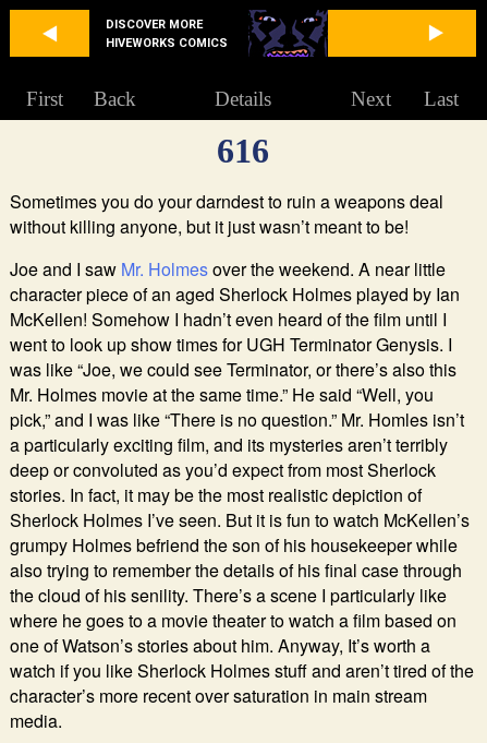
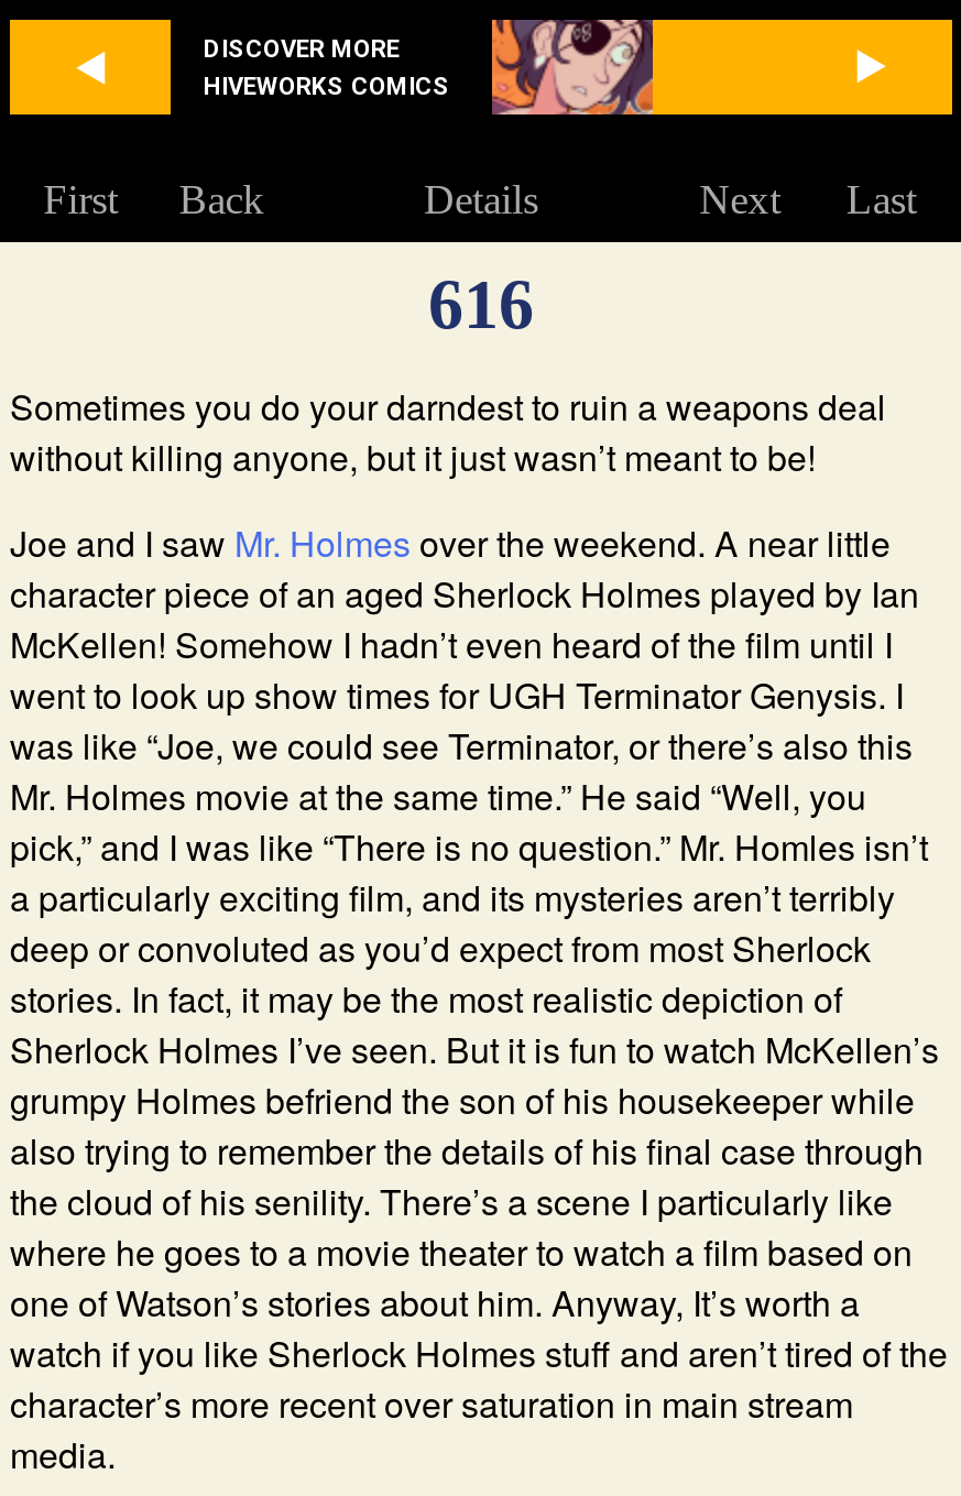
- [image]
+ [image]
